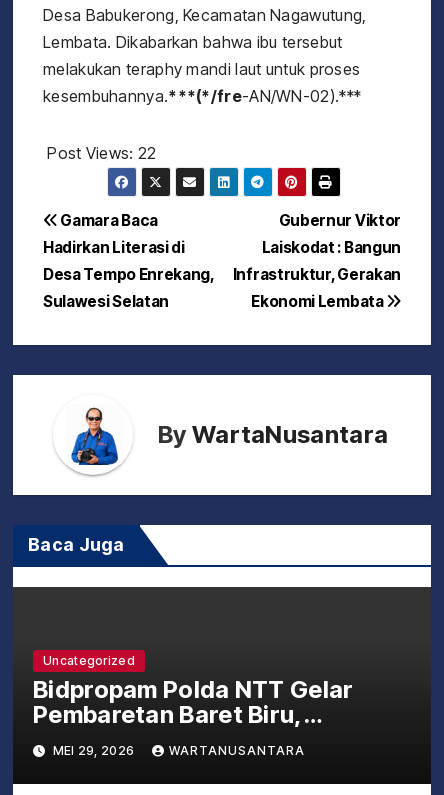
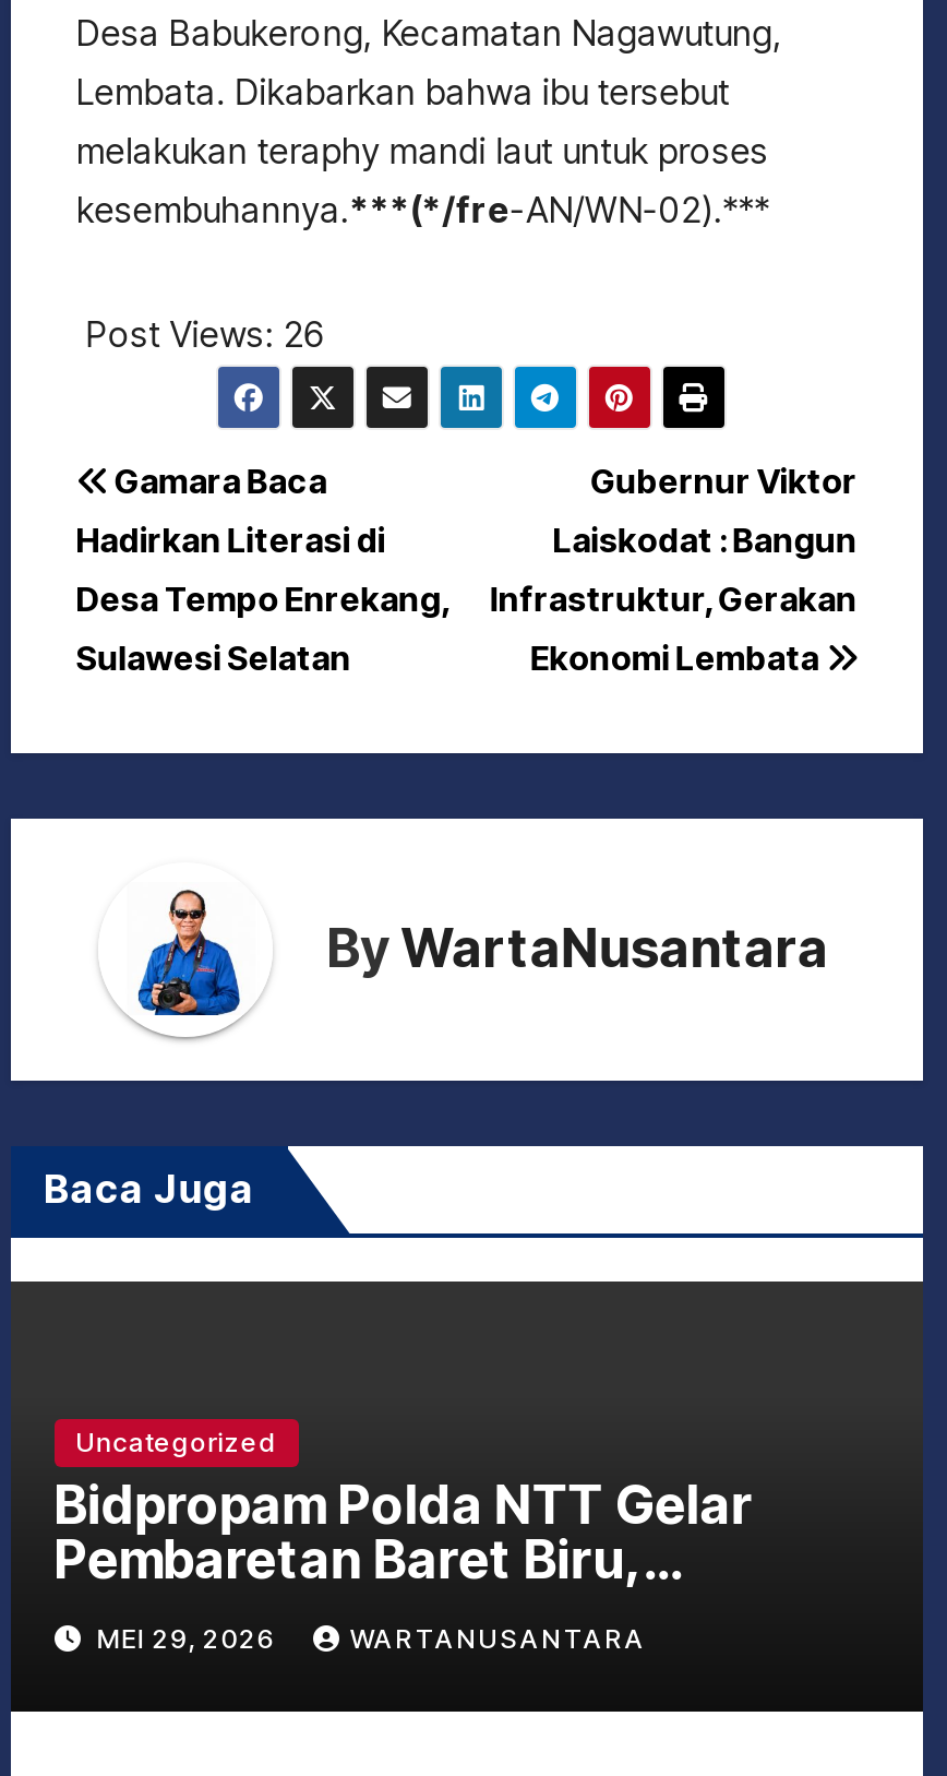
- Post Views: 22
+ Post Views: 26
